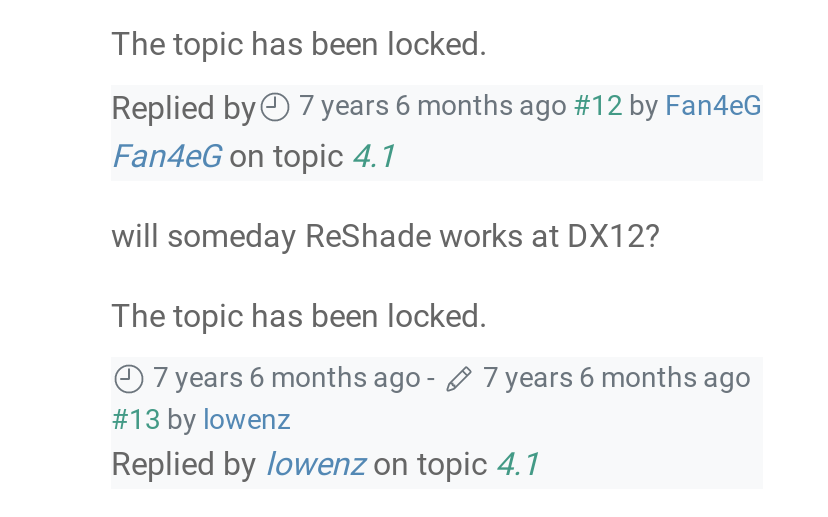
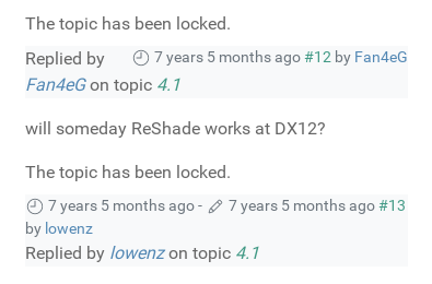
- 7 years 6 months ago #12 by Fan4eG
+ 7 years 5 months ago #12 by Fan4eG

- 7 years 6 months ago -
- 7 years 6 months ago
- #13 by lowenz
+ 7 years 5 months ago -
+ 7 years 5 months ago #13
+ by lowenz
